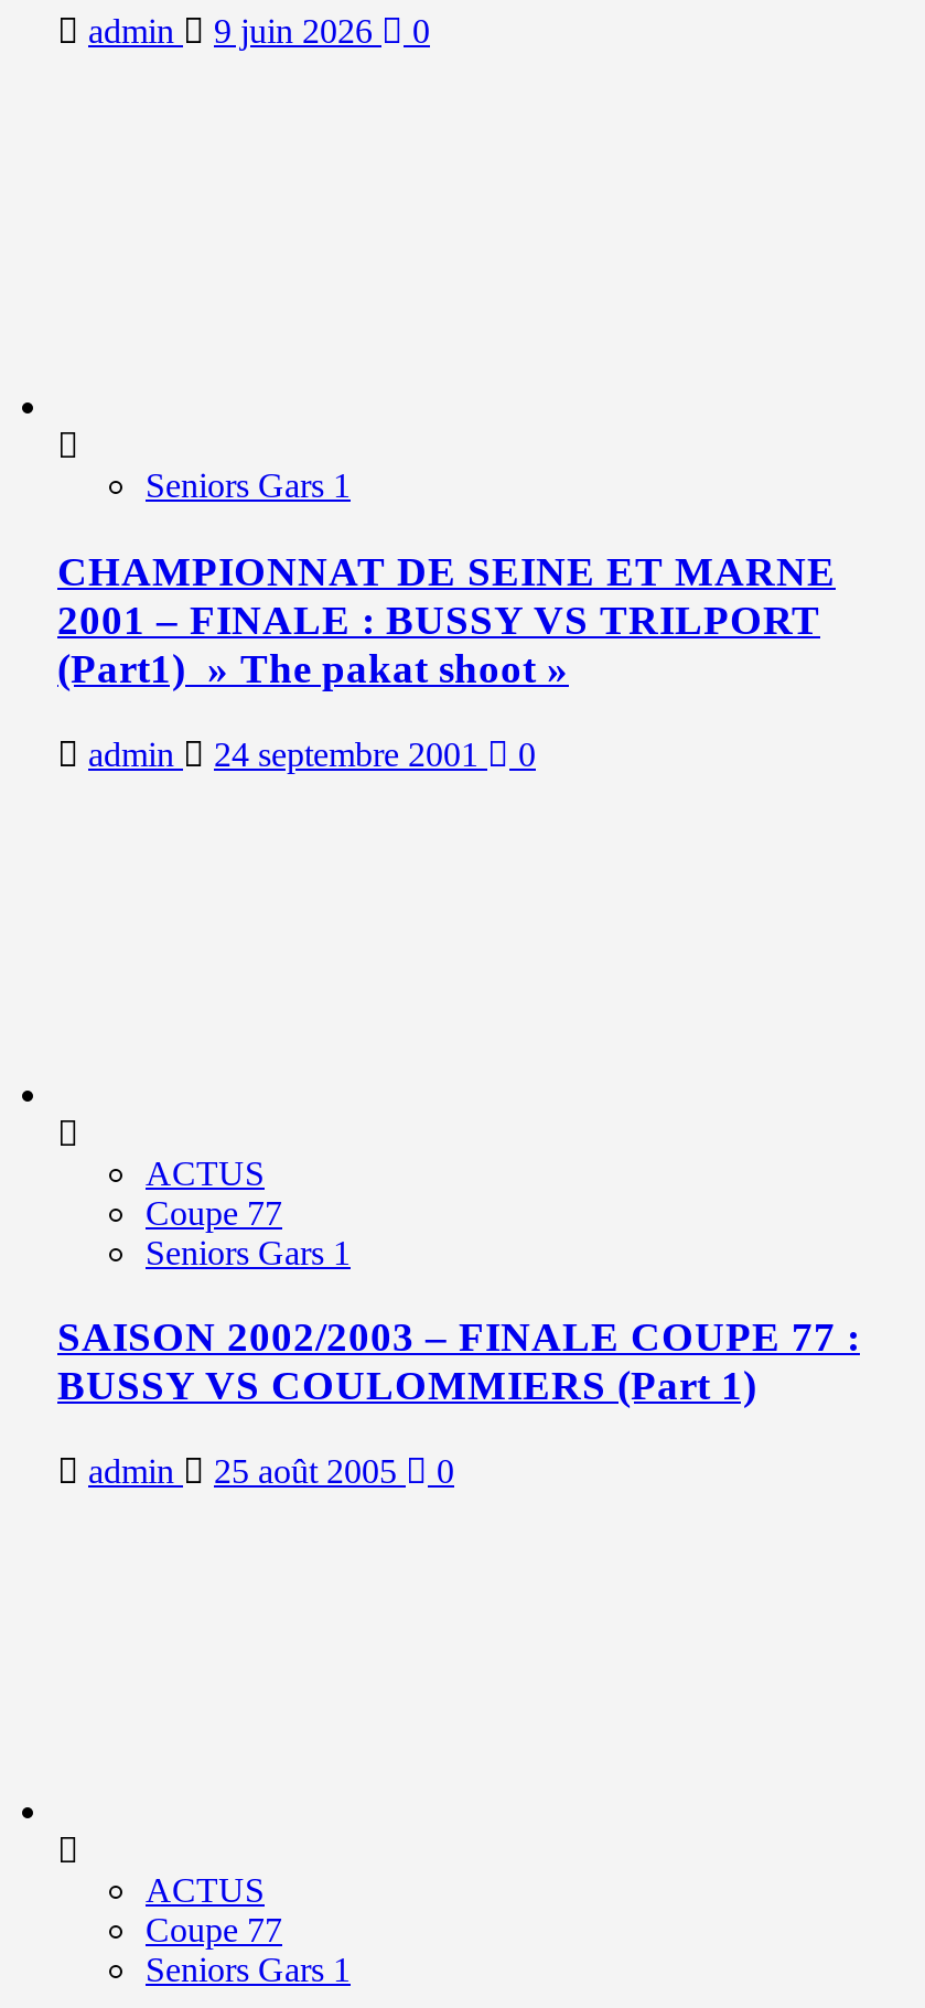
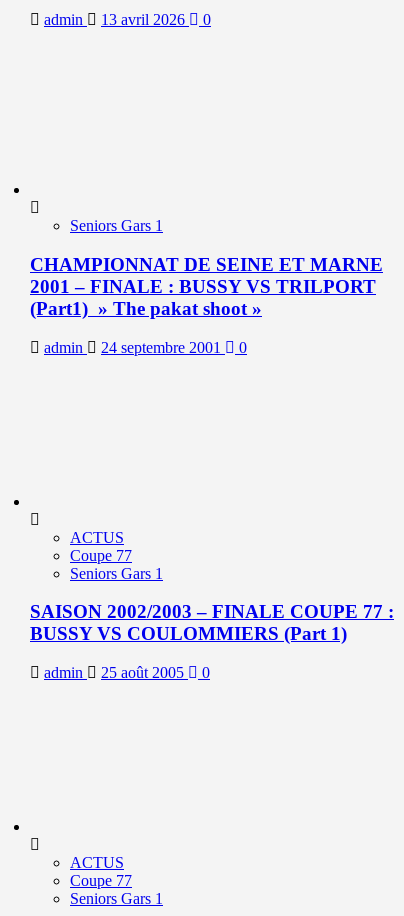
- admin 9 juin 2026 0
+ admin 13 avril 2026 0
